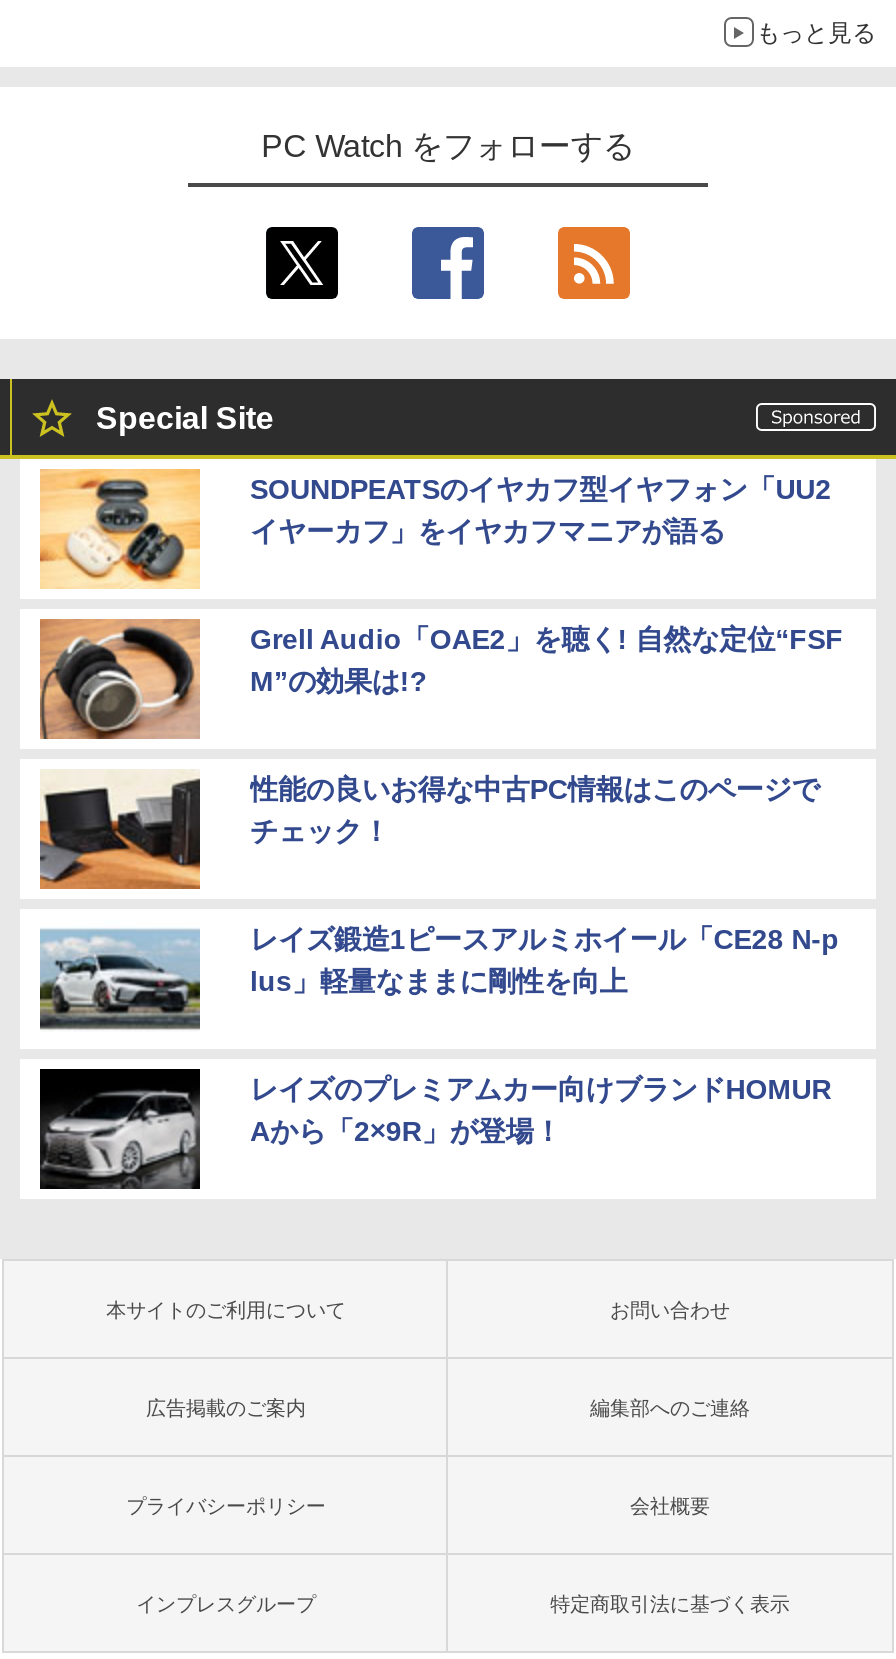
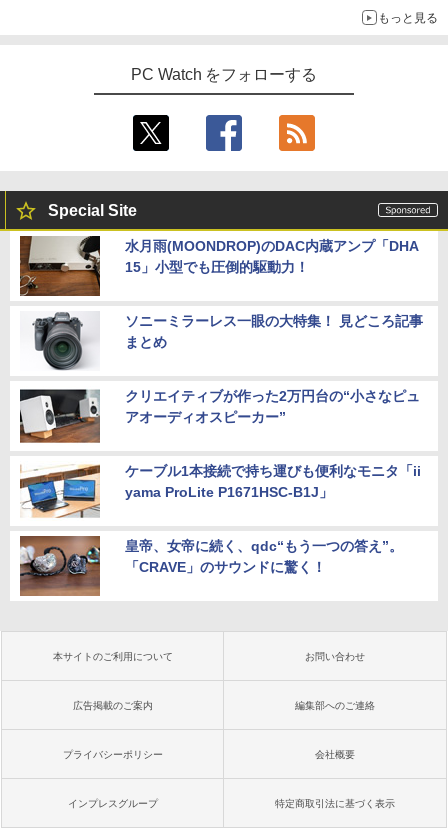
- [image]
- SOUNDPEATSのイヤカフ型イヤフォン「UU2
- イヤーカフ」をイヤカフマニアが語る
+ [image]
+ 水月雨(MOONDROP)のDAC内蔵アンプ「DHA
+ 15」小型でも圧倒的駆動力！

- [image]
- Grell Audio「OAE2」を聴く! 自然な定位“FSF
- M”の効果は!?
+ [image]
+ ソニーミラーレス一眼の大特集！ 見どころ記事
+ まとめ

- [image]
- 性能の良いお得な中古PC情報はこのページで
- チェック！
+ [image]
+ クリエイティブが作った2万円台の“小さなピュ
+ アオーディオスピーカー”

- [image]
- レイズ鍛造1ピースアルミホイール「CE28 N-p
- lus」軽量なままに剛性を向上
+ [image]
+ ケーブル1本接続で持ち運びも便利なモニタ「ii
+ yama ProLite P1671HSC-B1J」

- [image]
- レイズのプレミアムカー向けブランドHOMUR
- Aから「2×9R」が登場！
+ [image]
+ 皇帝、女帝に続く、qdc“もう一つの答え”。
+ 「CRAVE」のサウンドに驚く！
